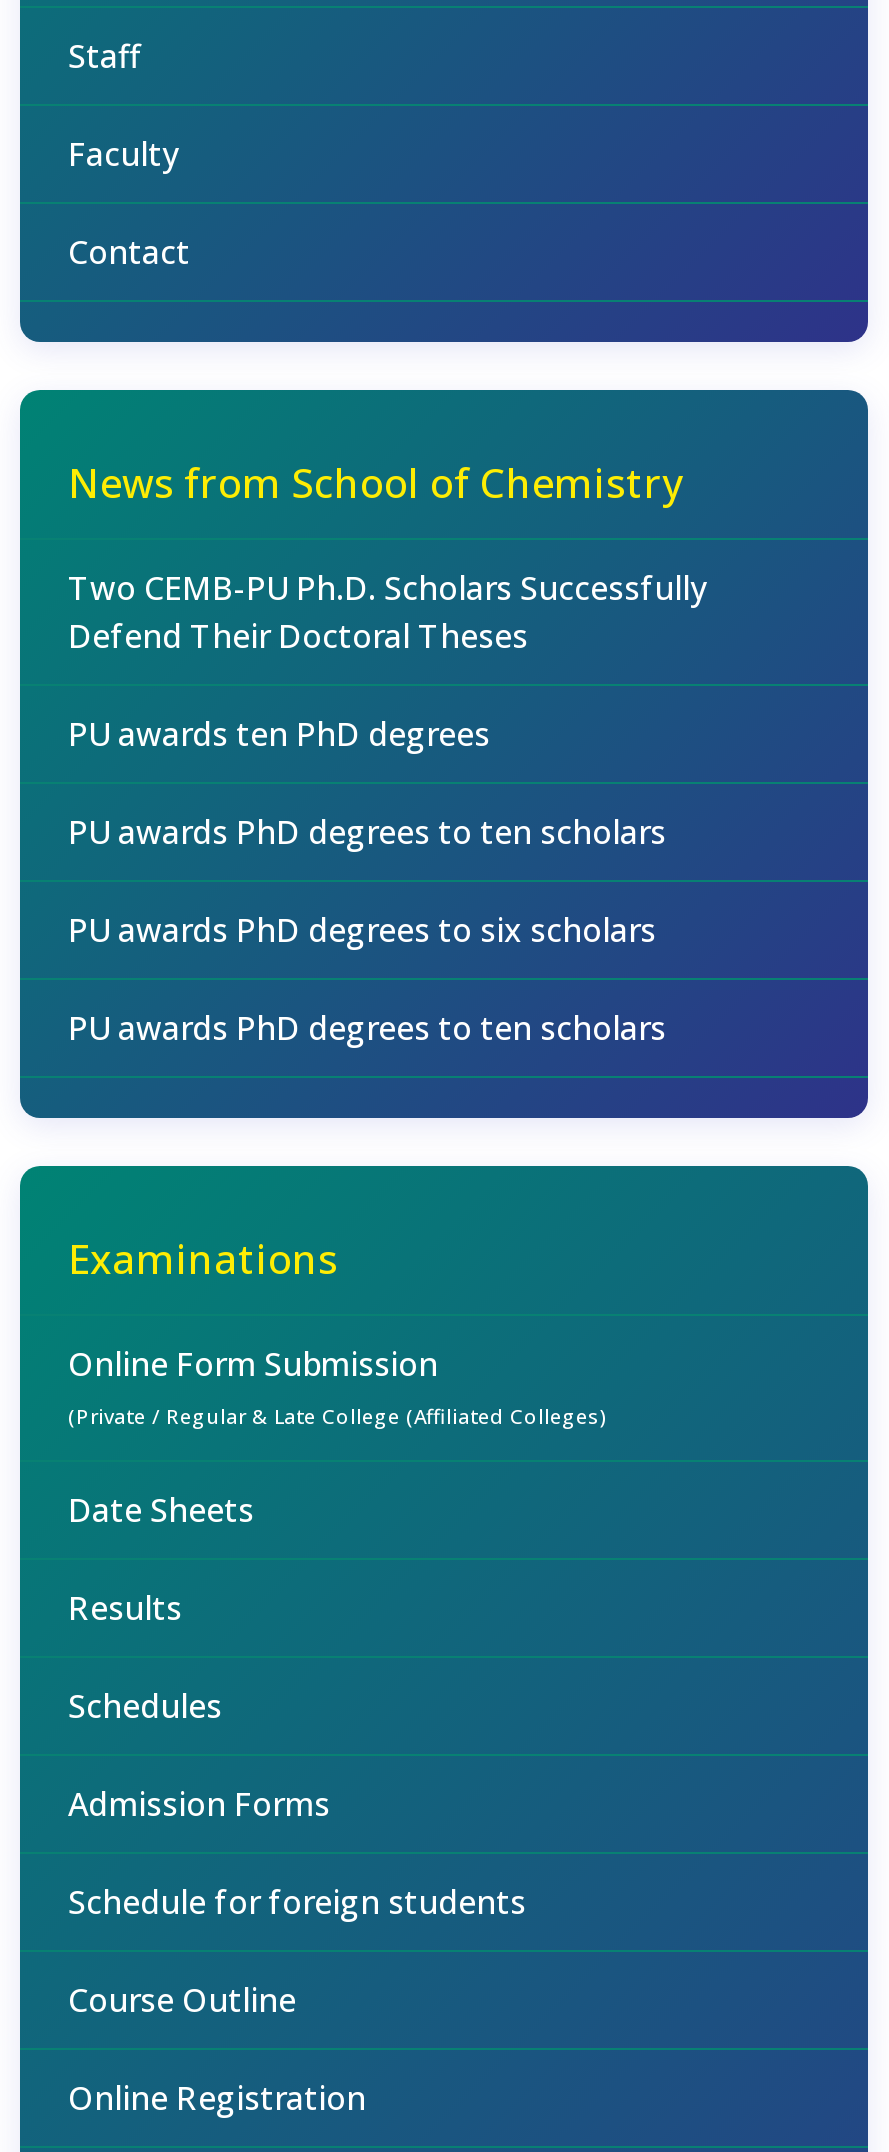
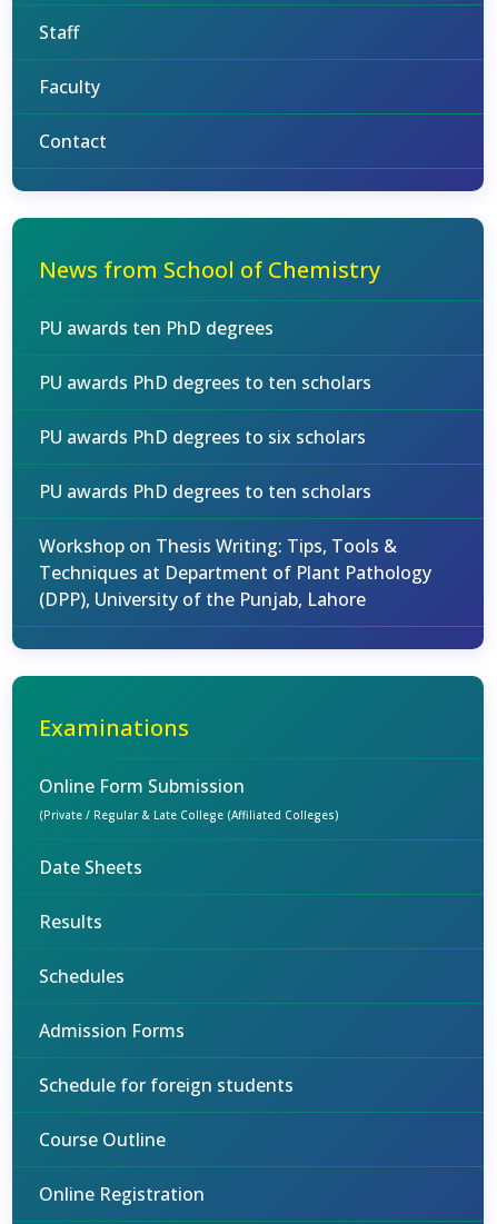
- Two CEMB-PU Ph.D. Scholars Successfully
- Defend Their Doctoral Theses

moved up: PU awards ten PhD degrees | PU awards PhD degrees to ten scholars | PU awards PhD degrees to six scholars | PU awards PhD degrees to ten scholars

+ Workshop on Thesis Writing: Tips, Tools &
+ Techniques at Department of Plant Pathology
+ (DPP), University of the Punjab, Lahore
